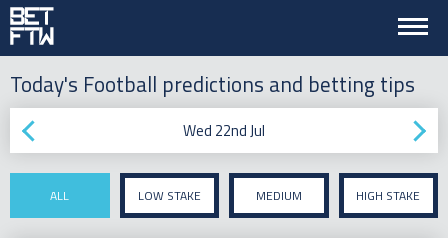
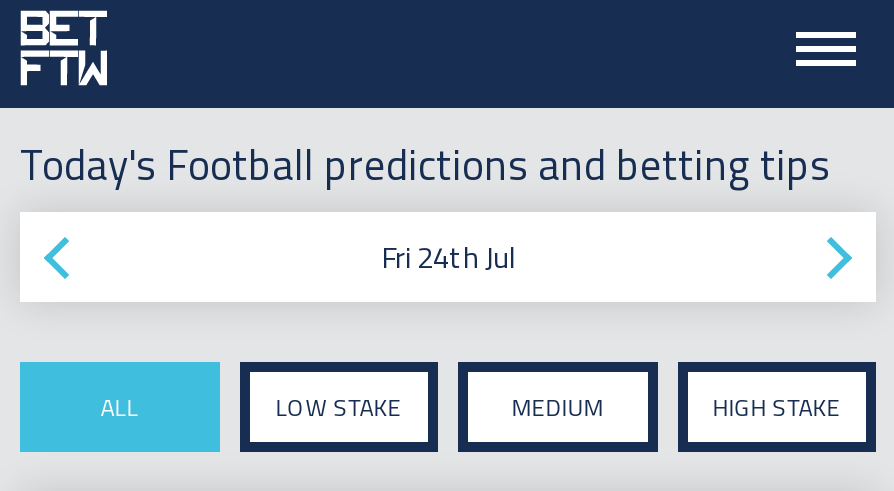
- Wed 22nd Jul
+ Fri 24th Jul
